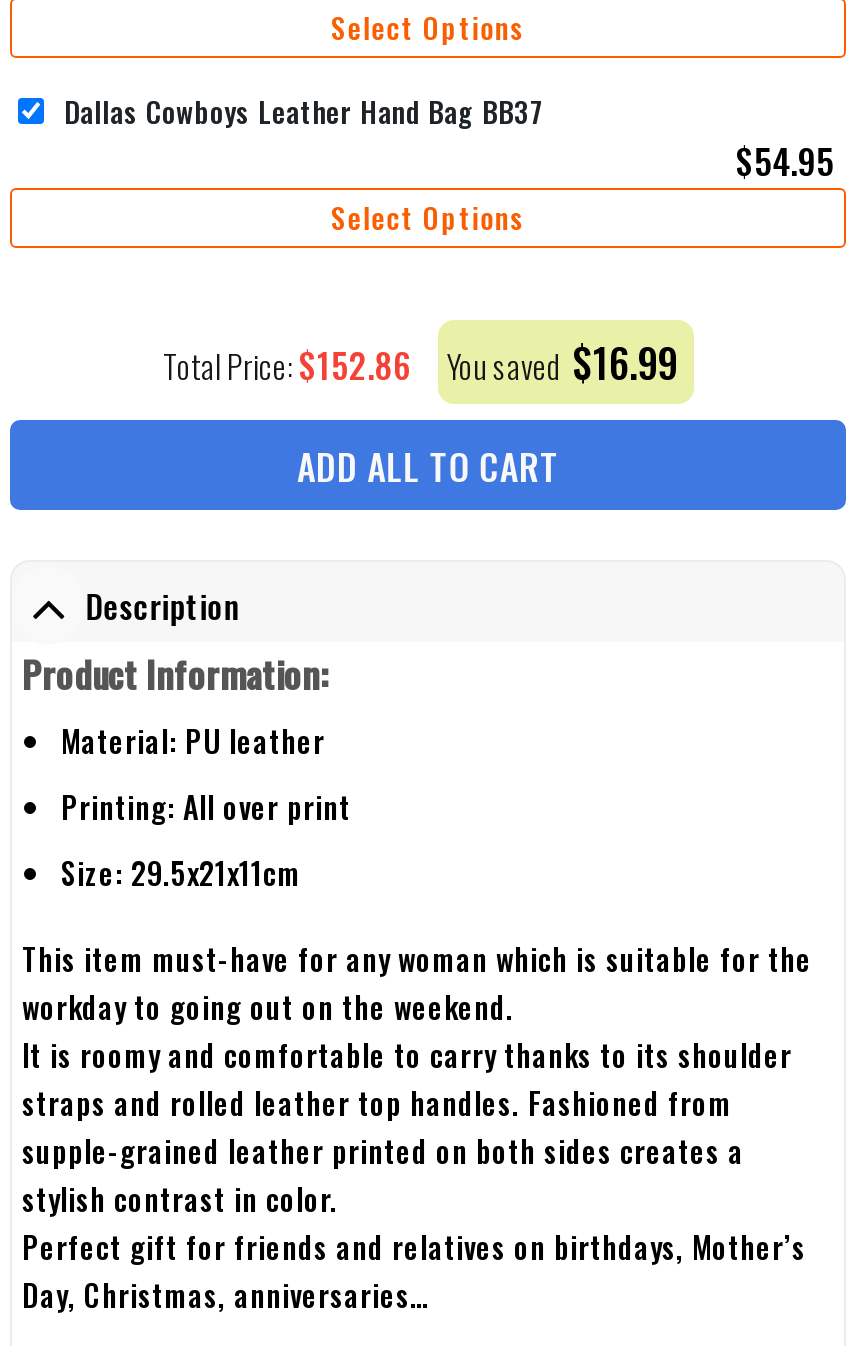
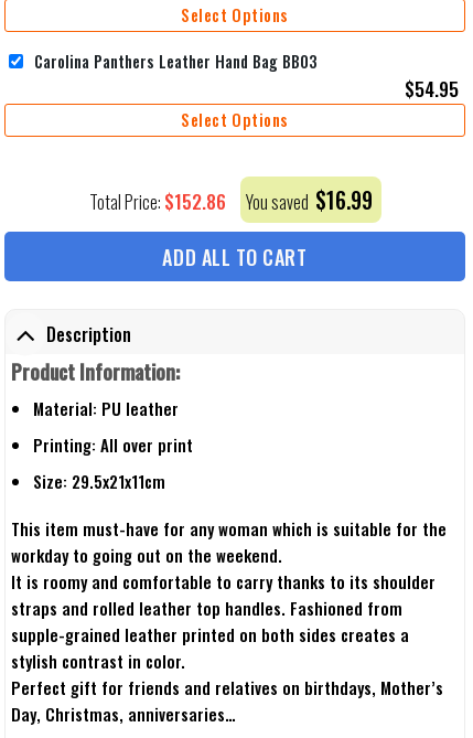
- Dallas Cowboys Leather Hand Bag BB37
+ Carolina Panthers Leather Hand Bag BB03
